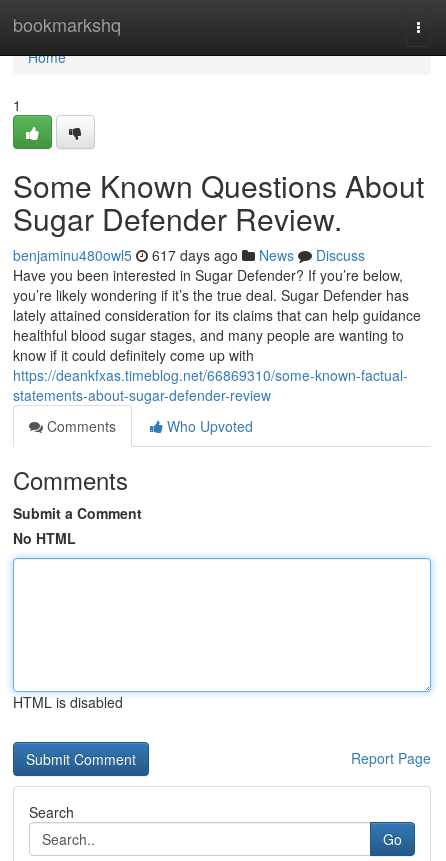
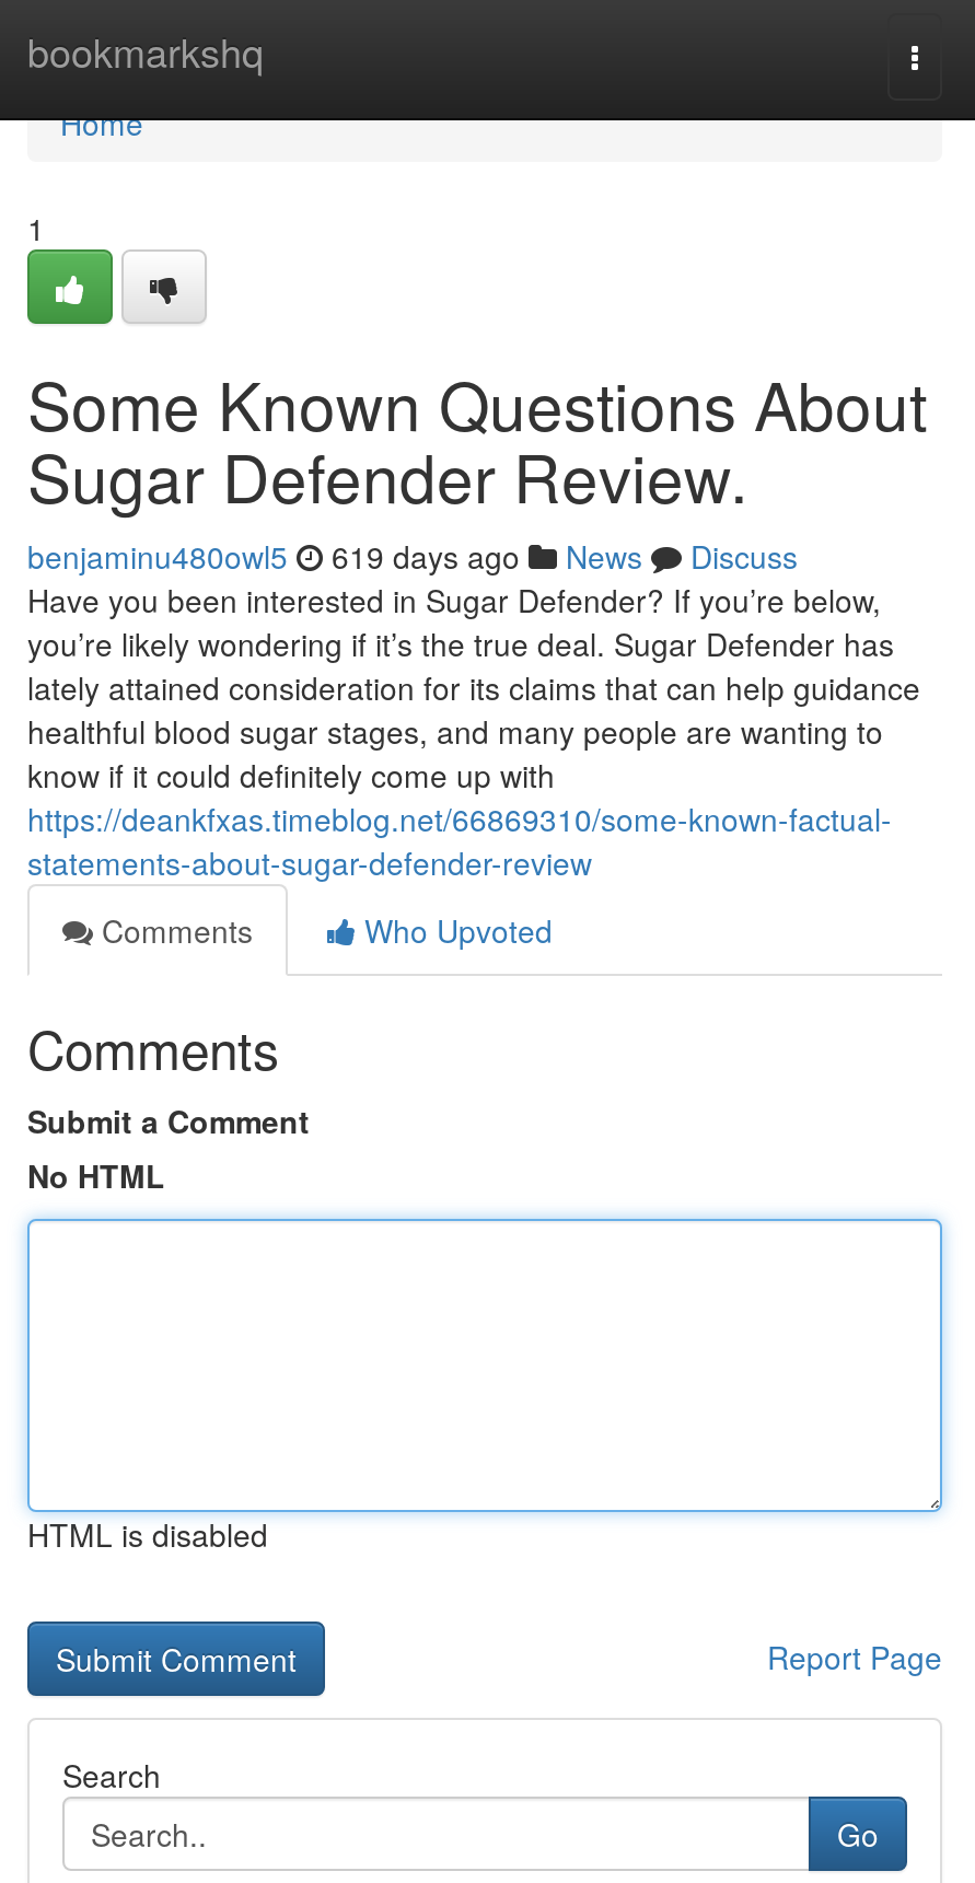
- benjaminu480owl5 617 days ago News Discuss
+ benjaminu480owl5 619 days ago News Discuss
